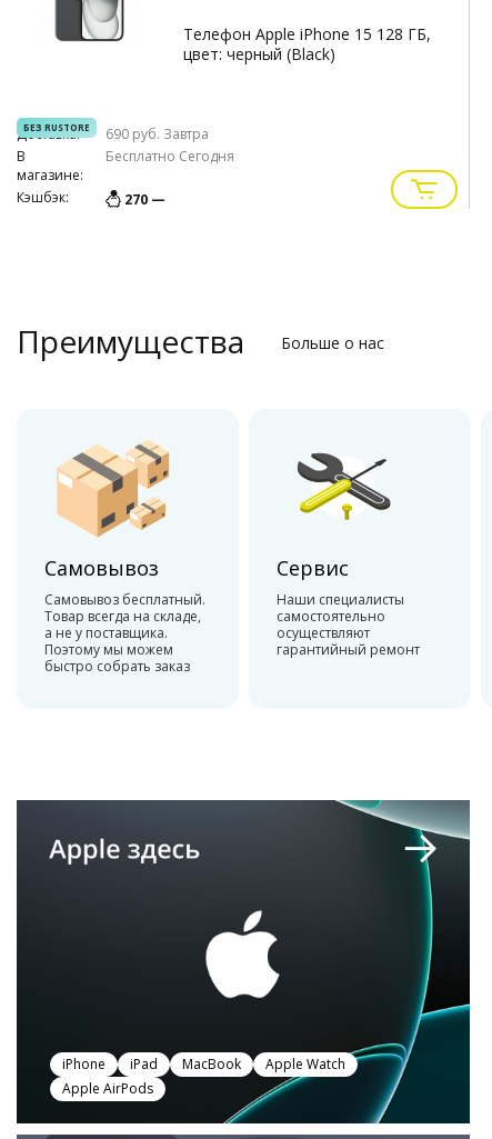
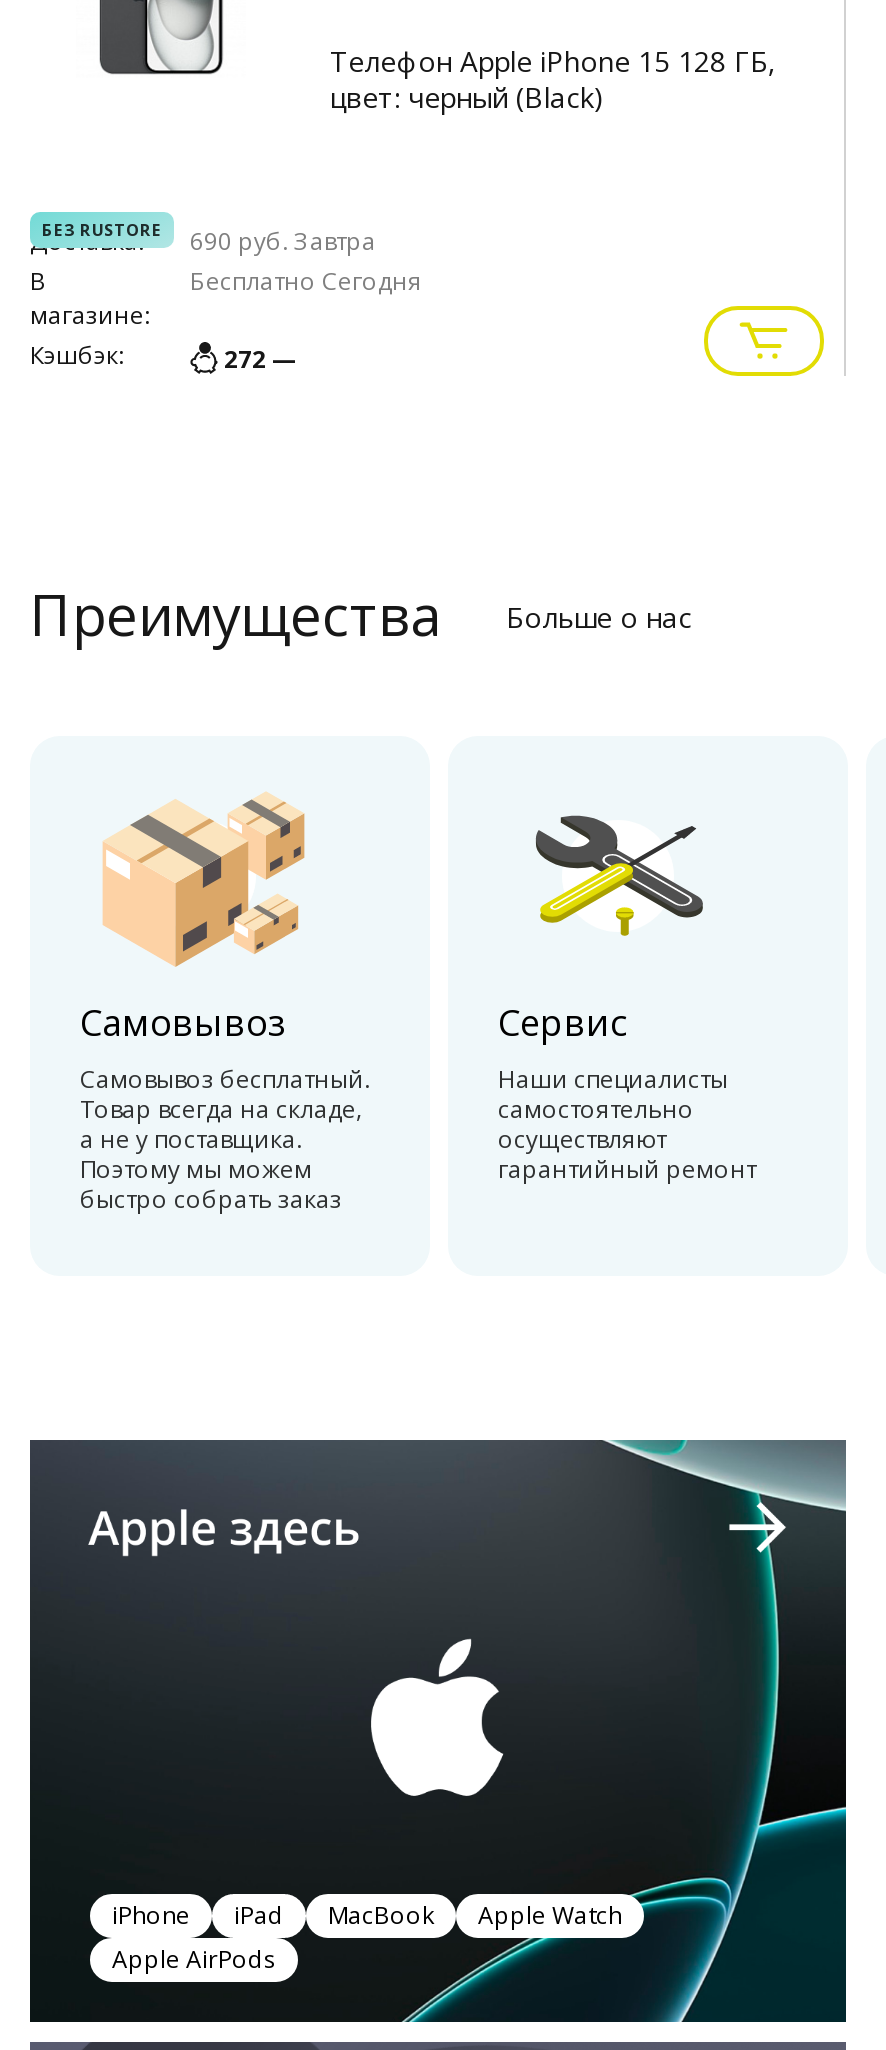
- 270 —
+ 272 —
